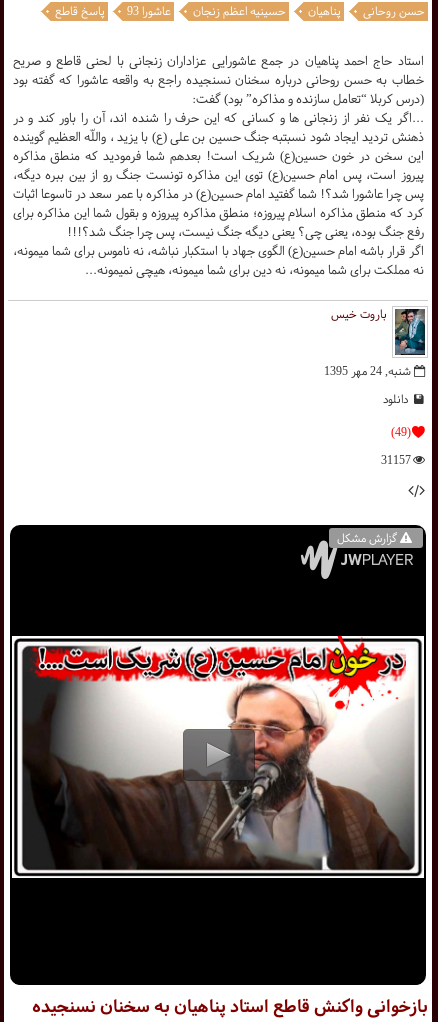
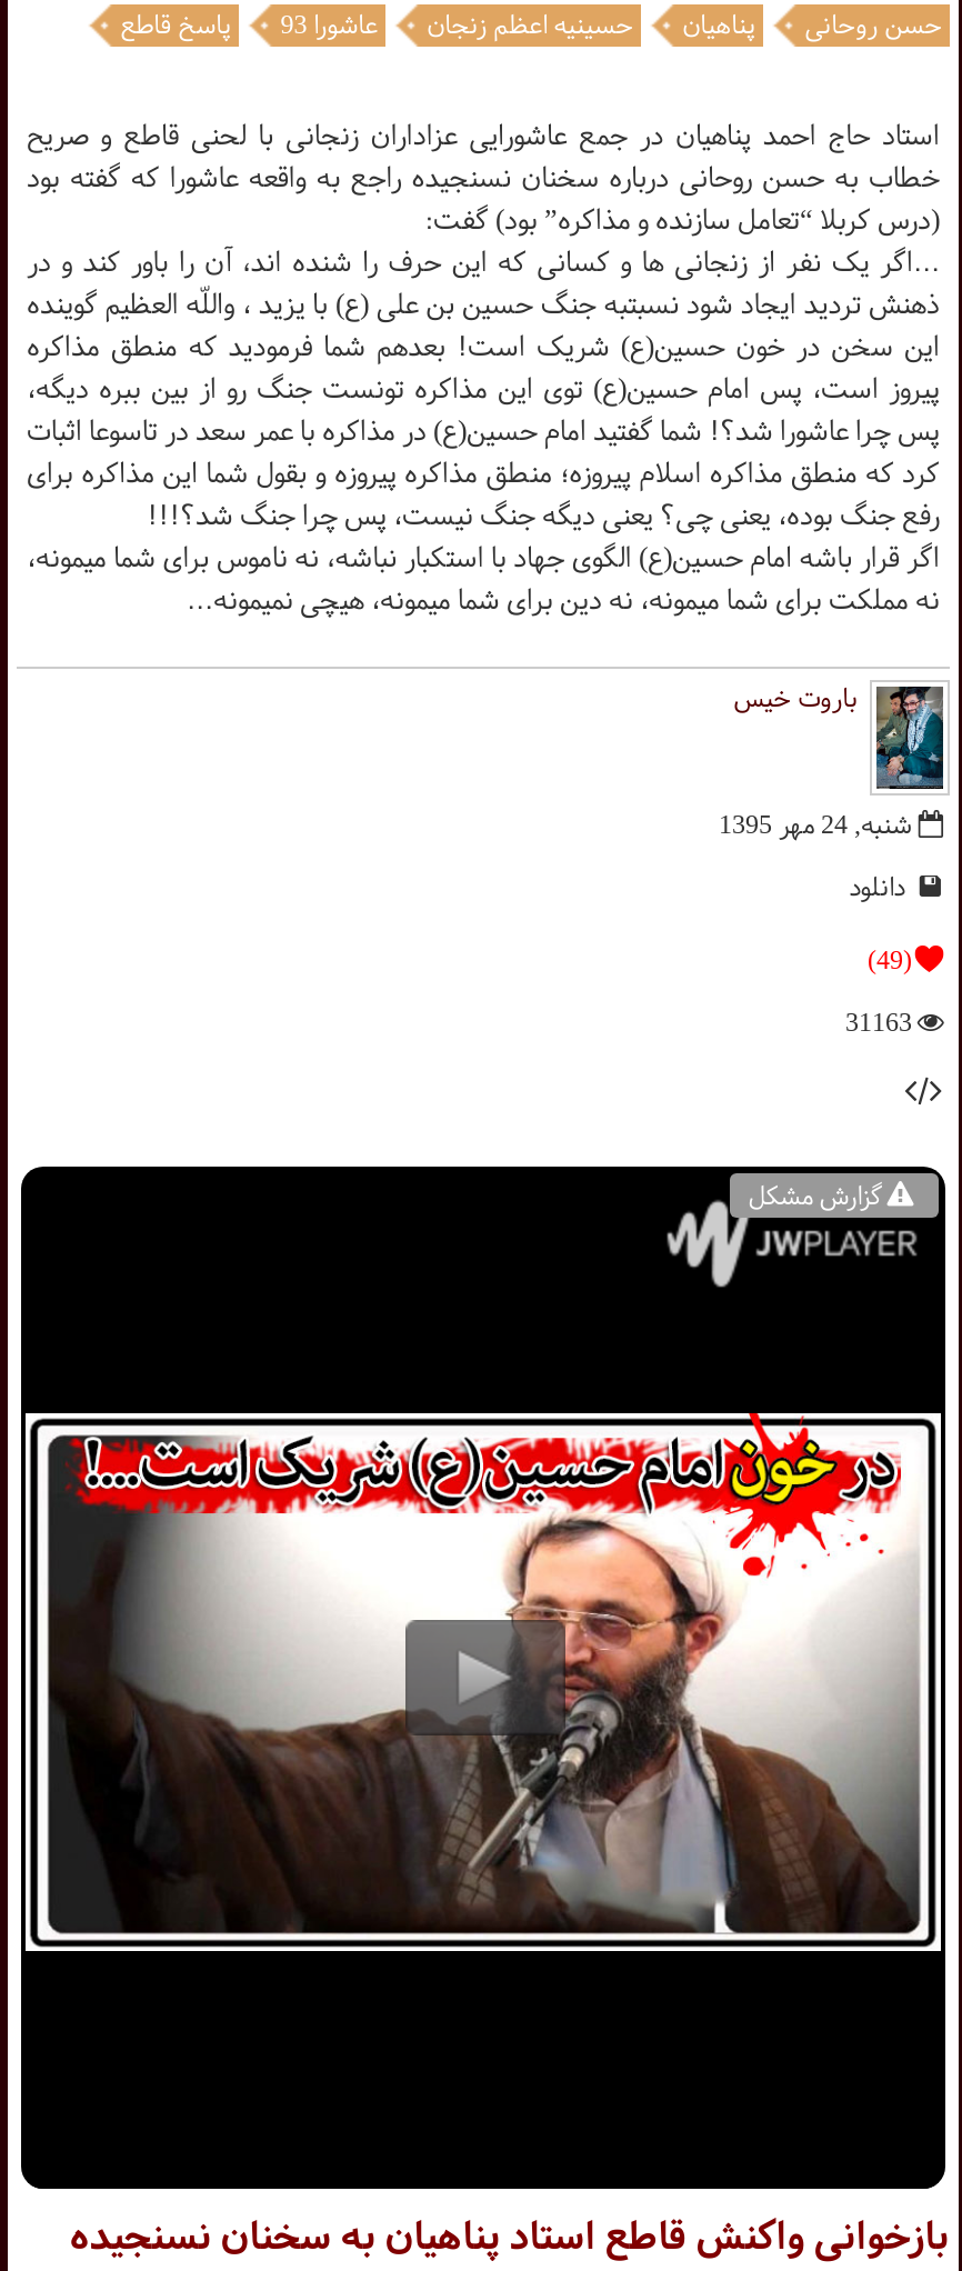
- 31157
+ 31163
